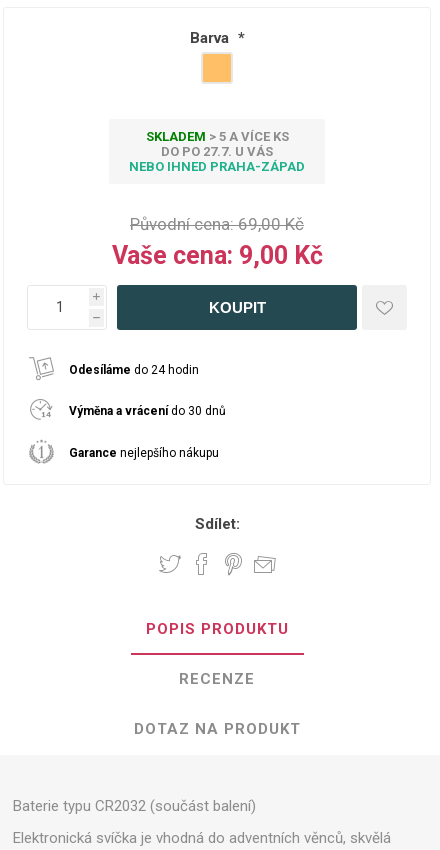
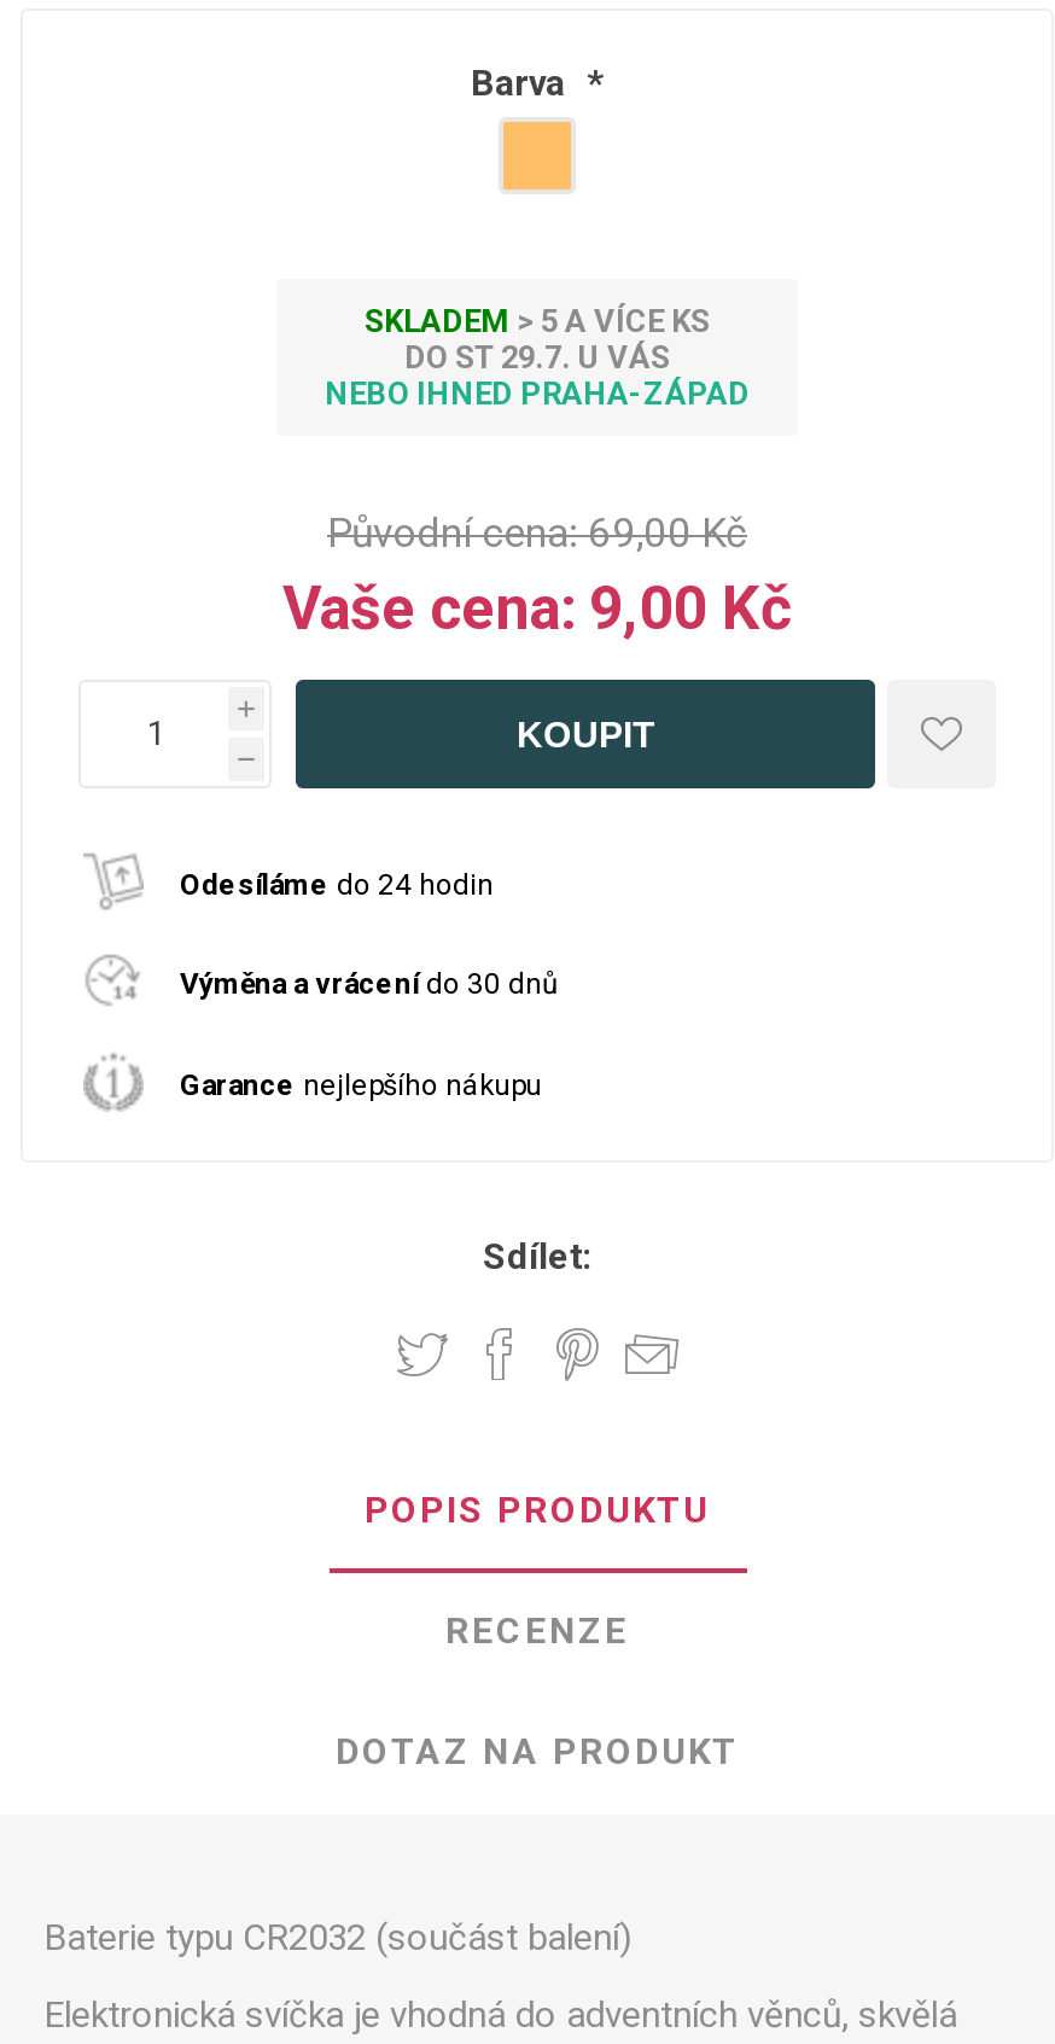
- DO PO 27.7. U VÁS
+ DO ST 29.7. U VÁS
